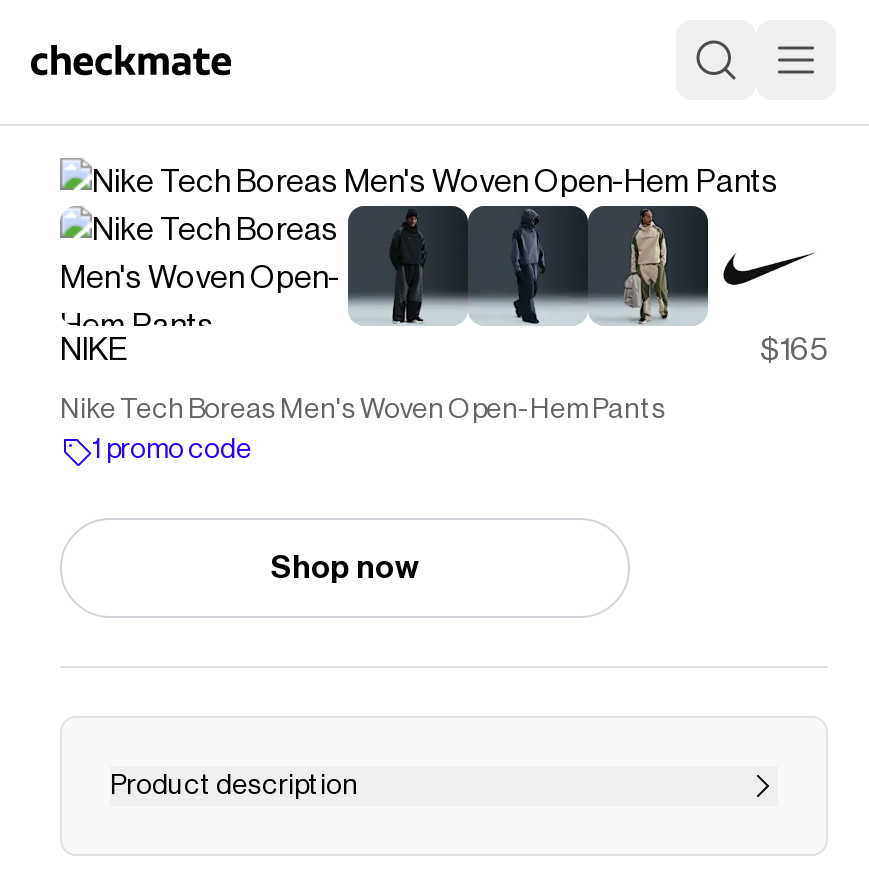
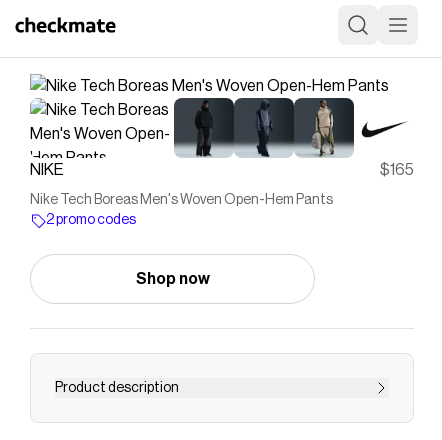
- 1 promo code
+ 2 promo codes
